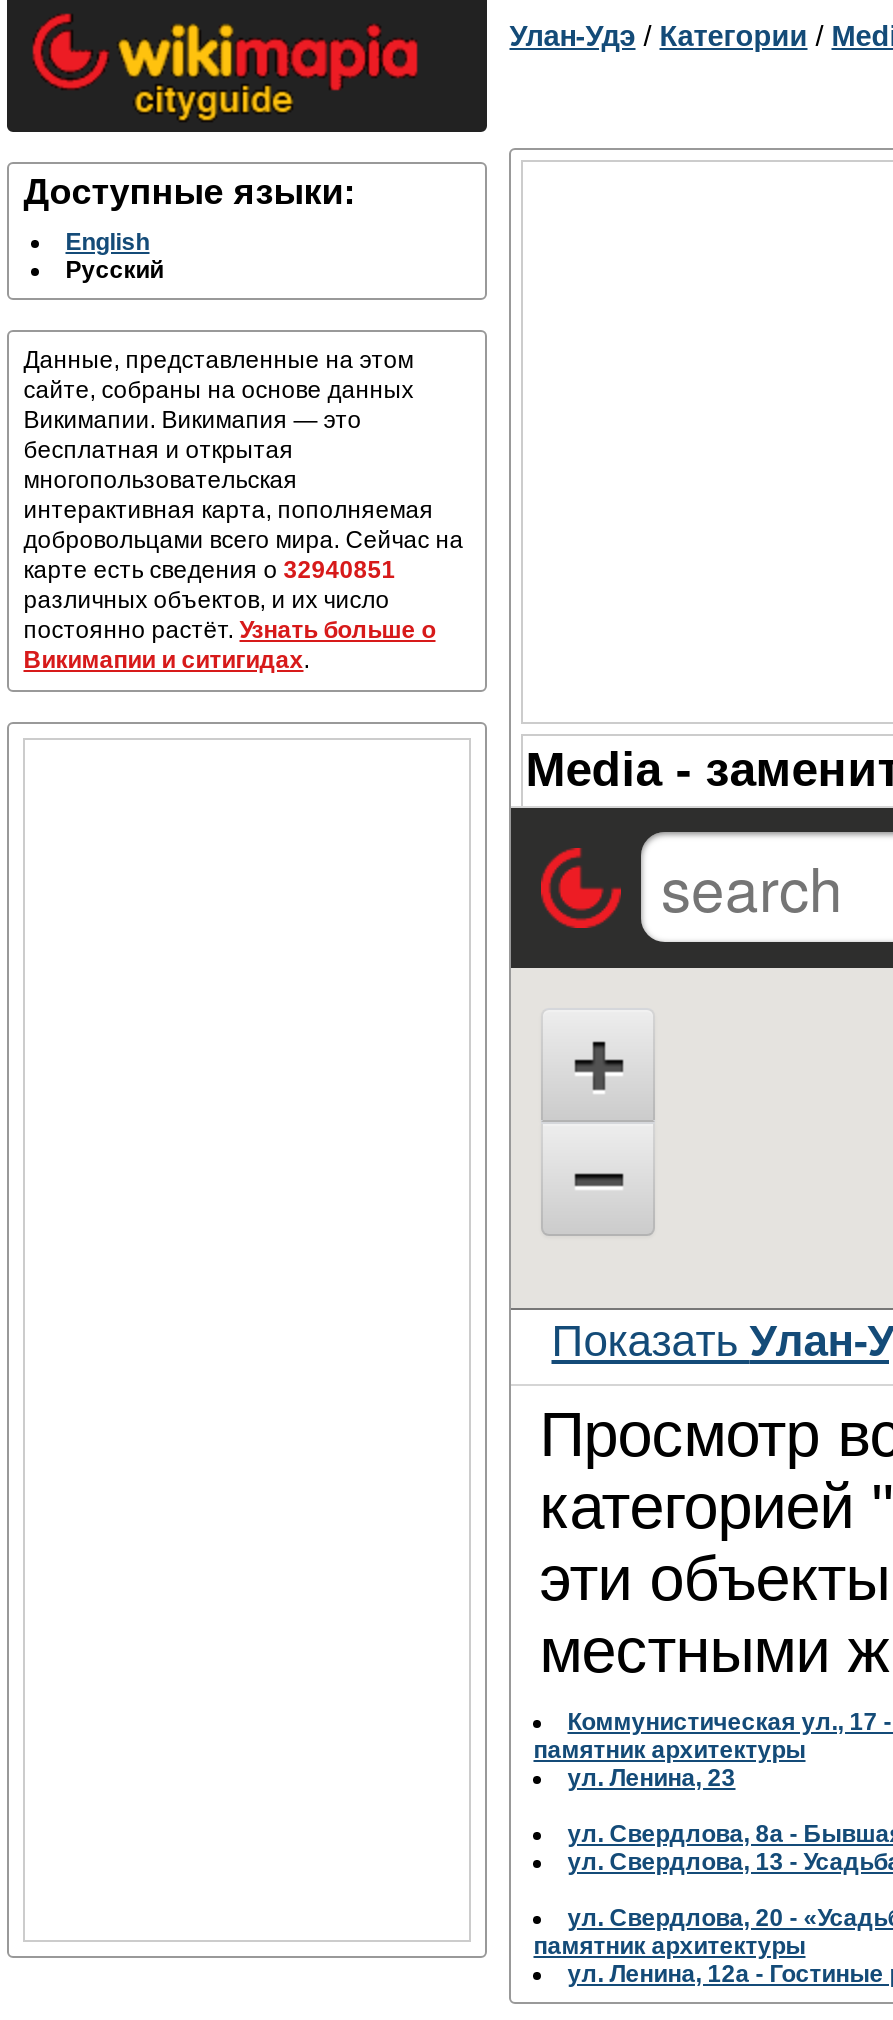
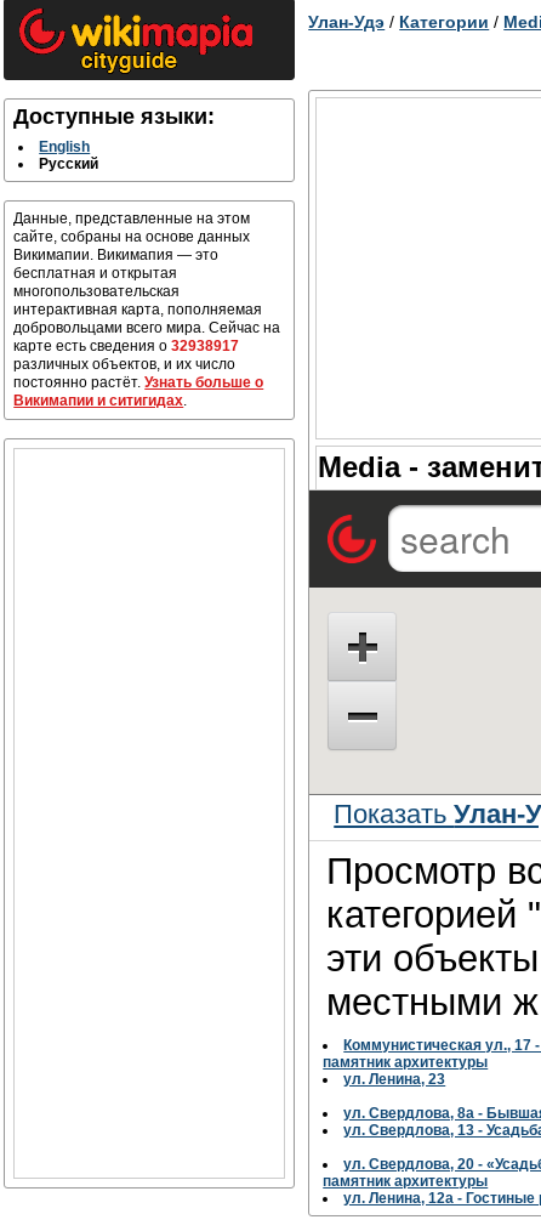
- карте есть сведения о 32940851
+ карте есть сведения о 32938917
